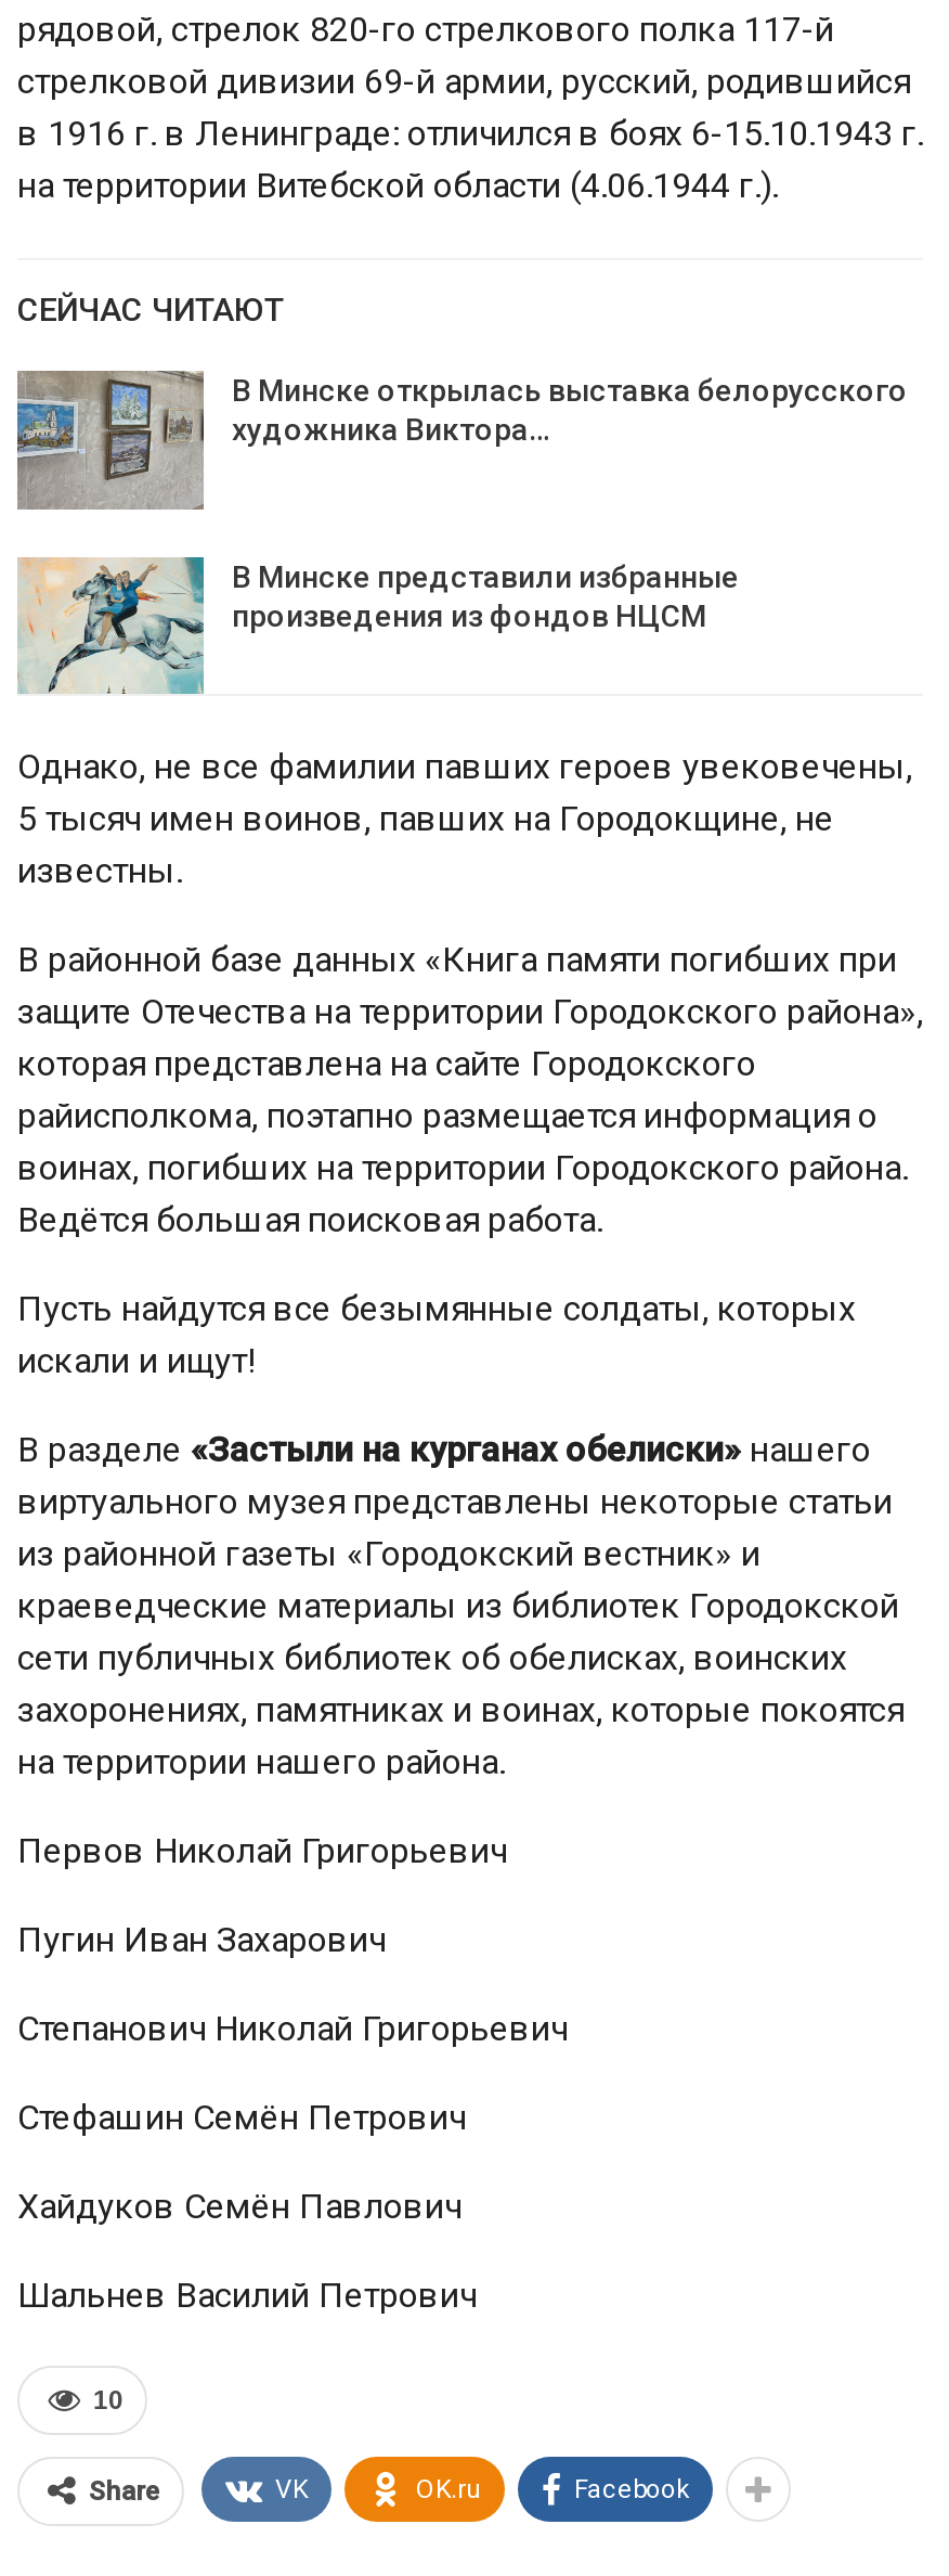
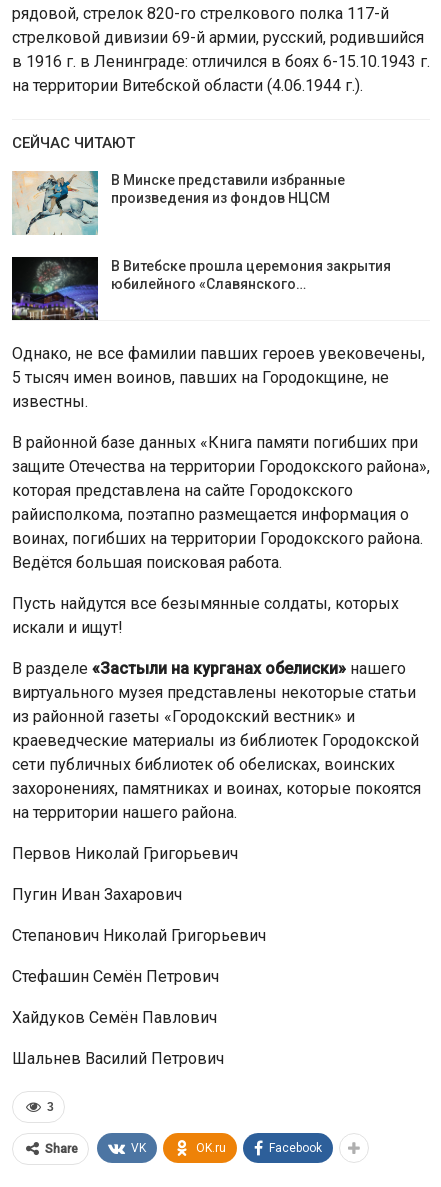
- [image]
- В Минске открылась выставка белорусского
- художника Виктора…

moved up: [image] | В Минске представили избранные | произведения из фондов НЦСМ

+ [image]
+ В Витебске прошла церемония закрытия
+ юбилейного «Славянского…

- 10
+ 3
